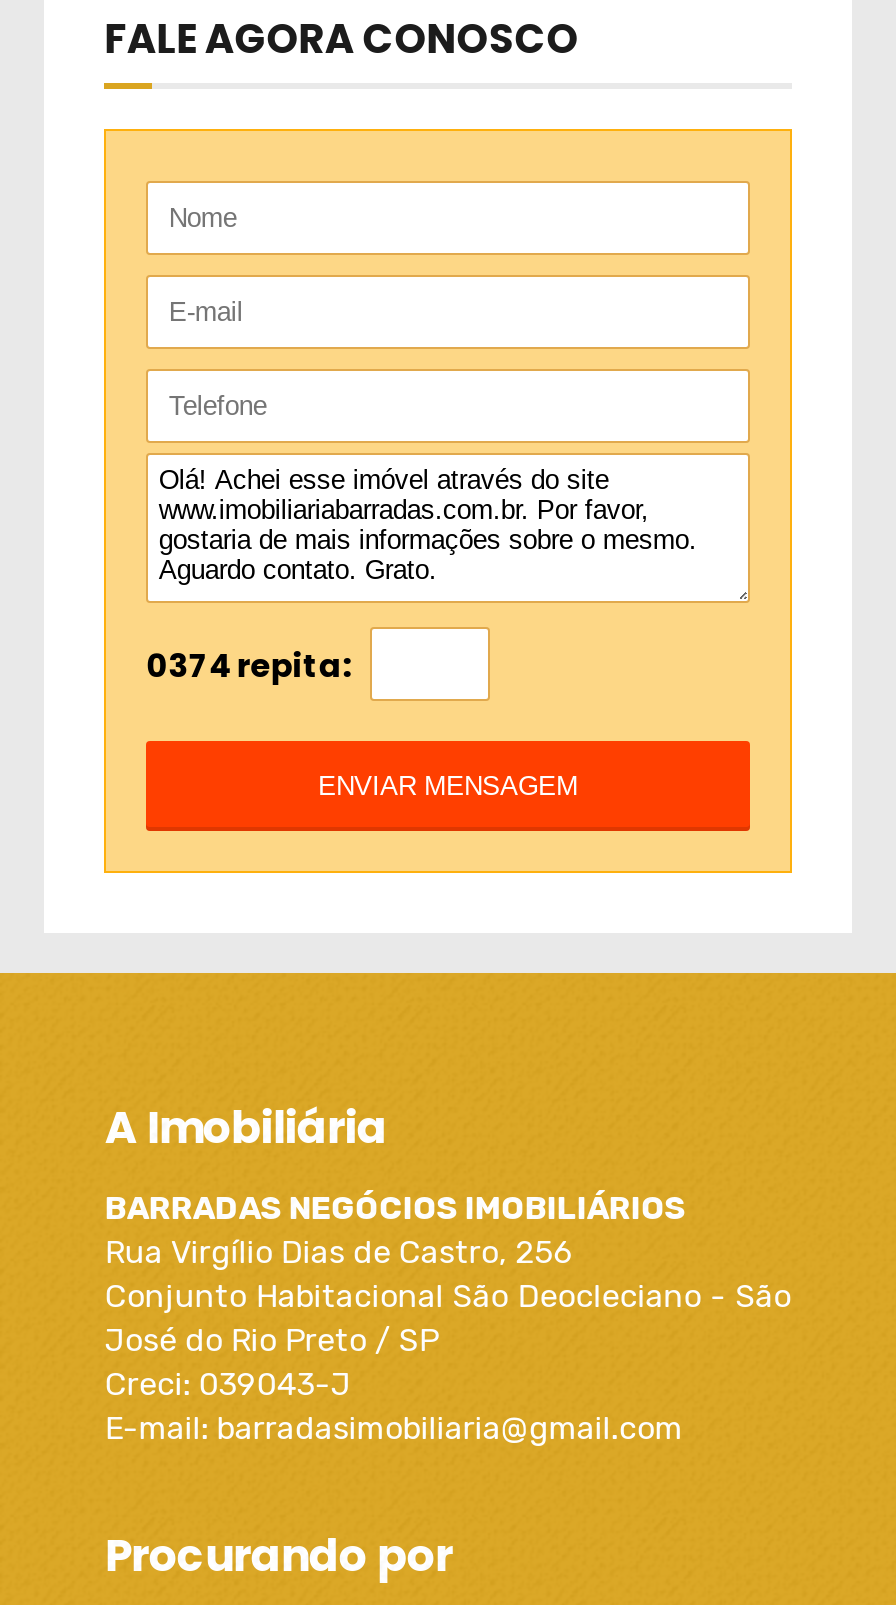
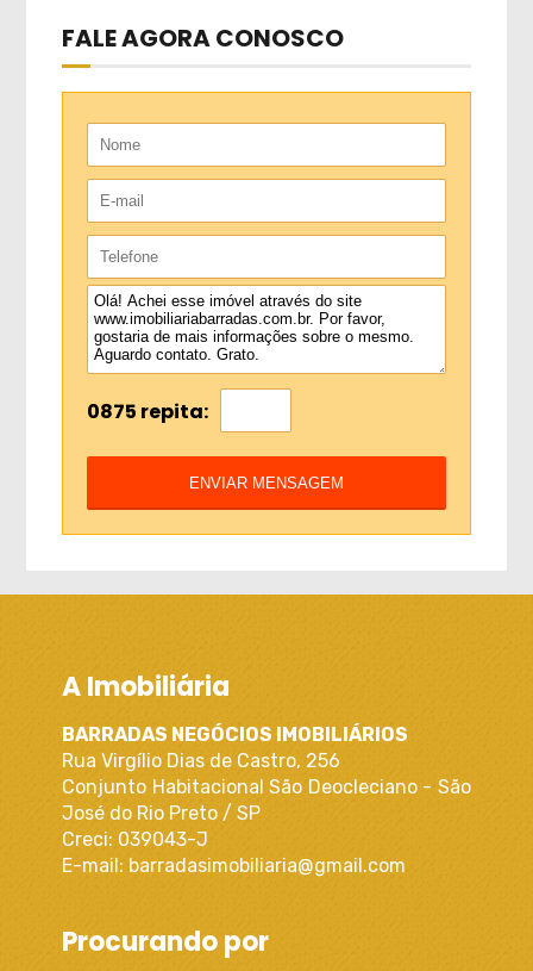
- 0374 repita:
+ 0875 repita:
